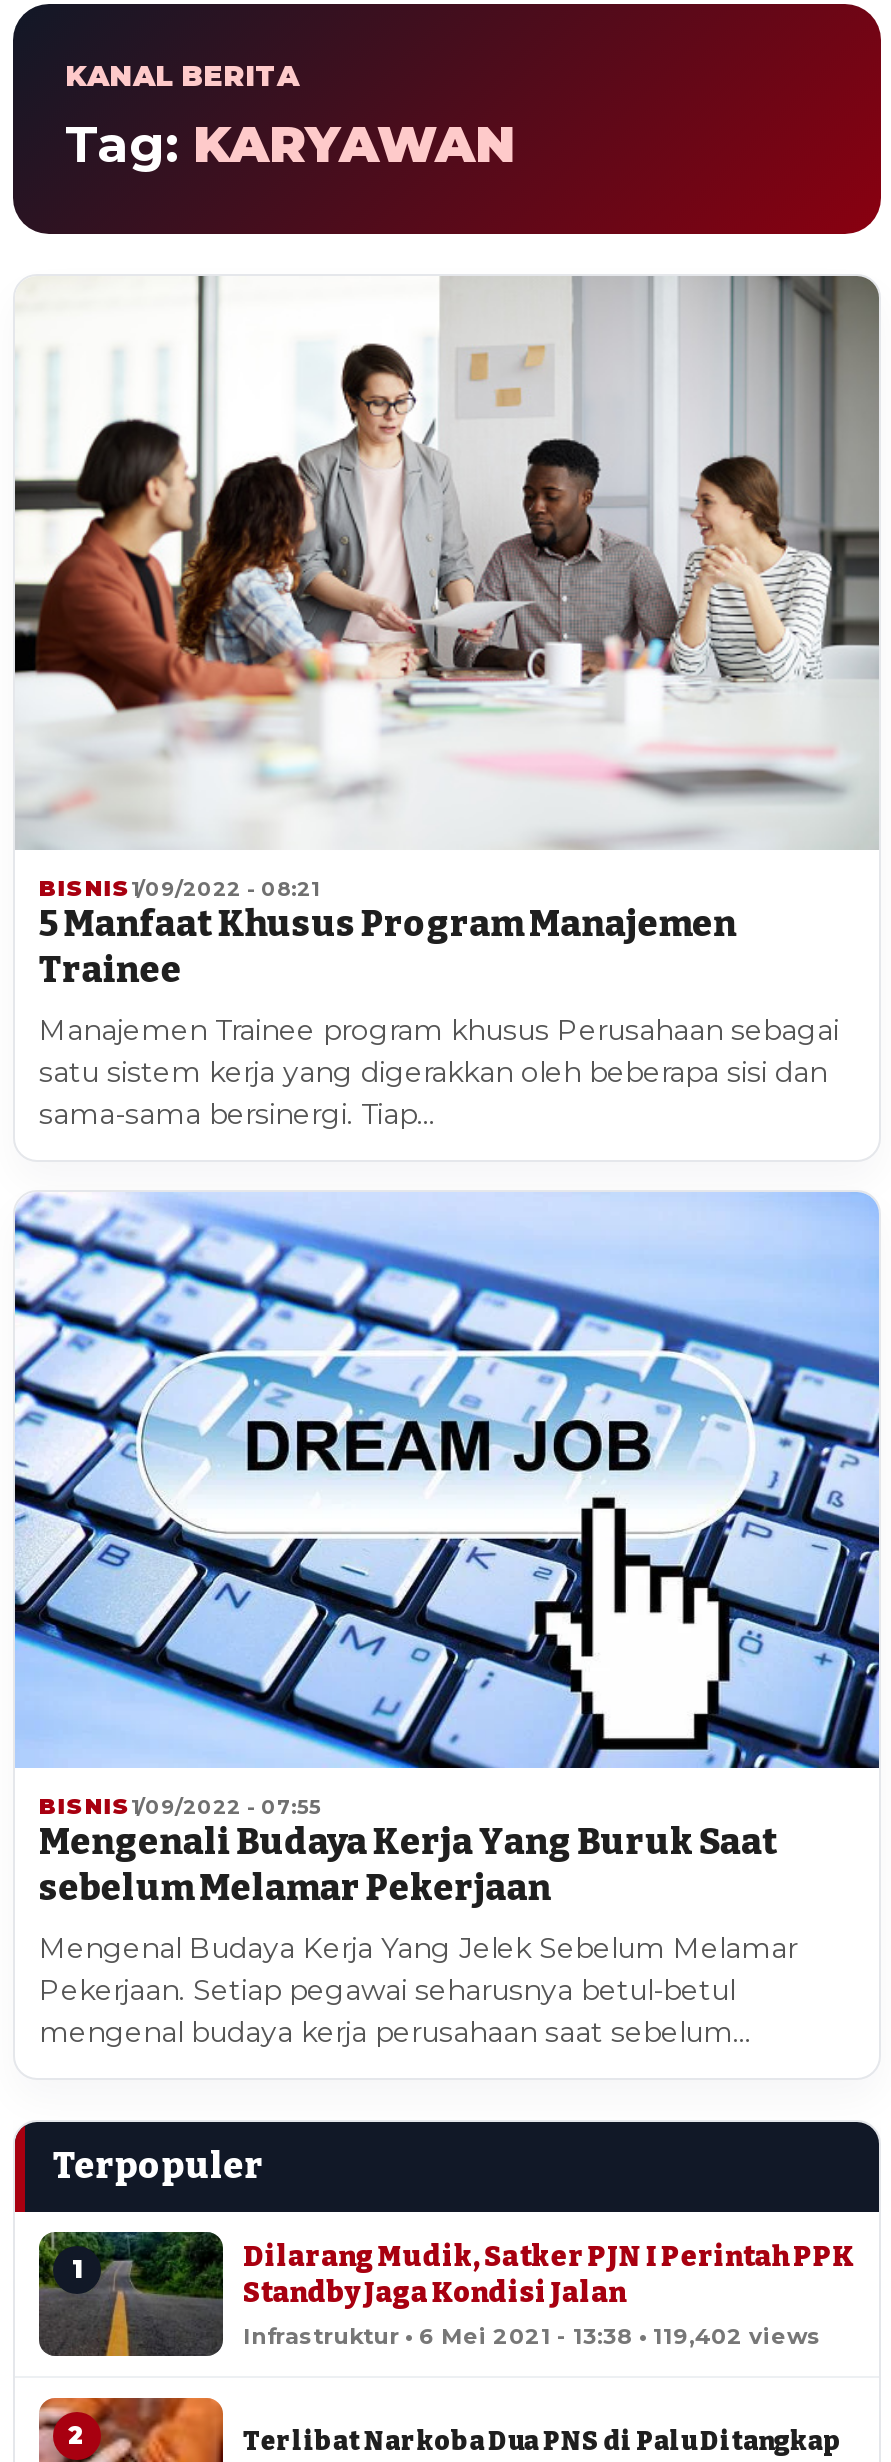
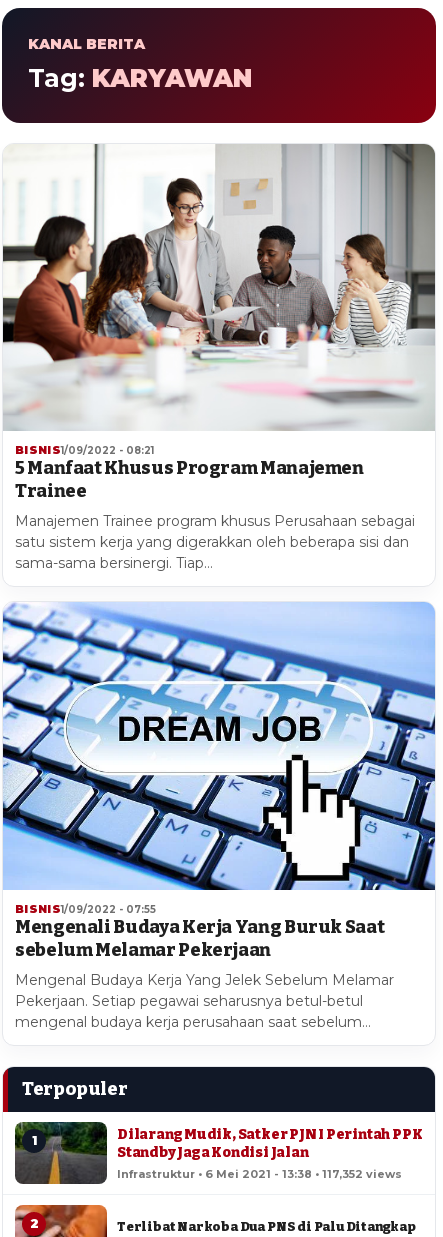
- Infrastruktur • 6 Mei 2021 - 13:38 • 119,402 views
+ Infrastruktur • 6 Mei 2021 - 13:38 • 117,352 views
